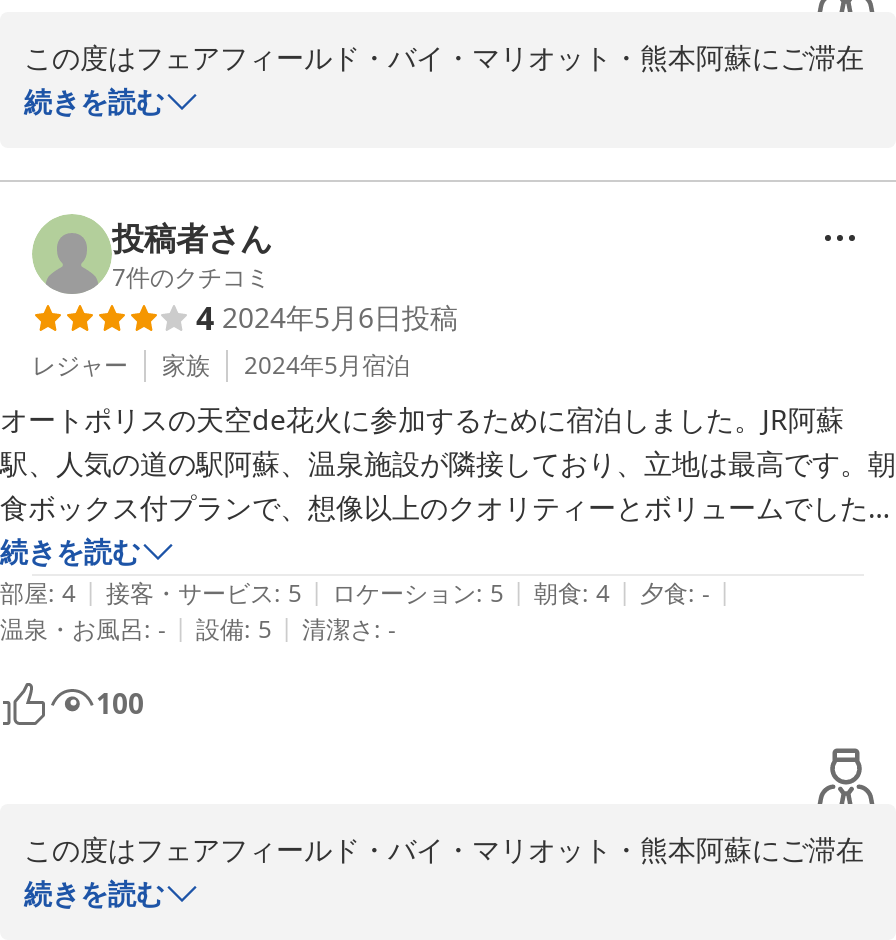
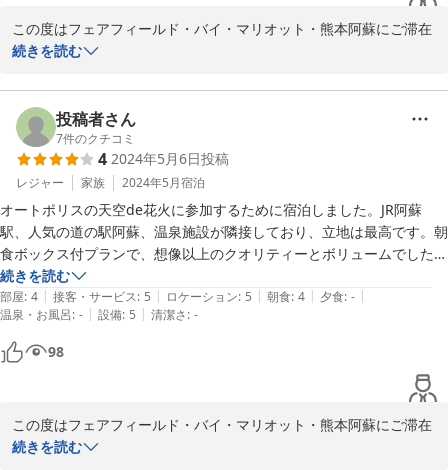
- 100
+ 98
